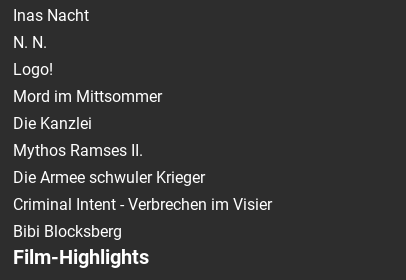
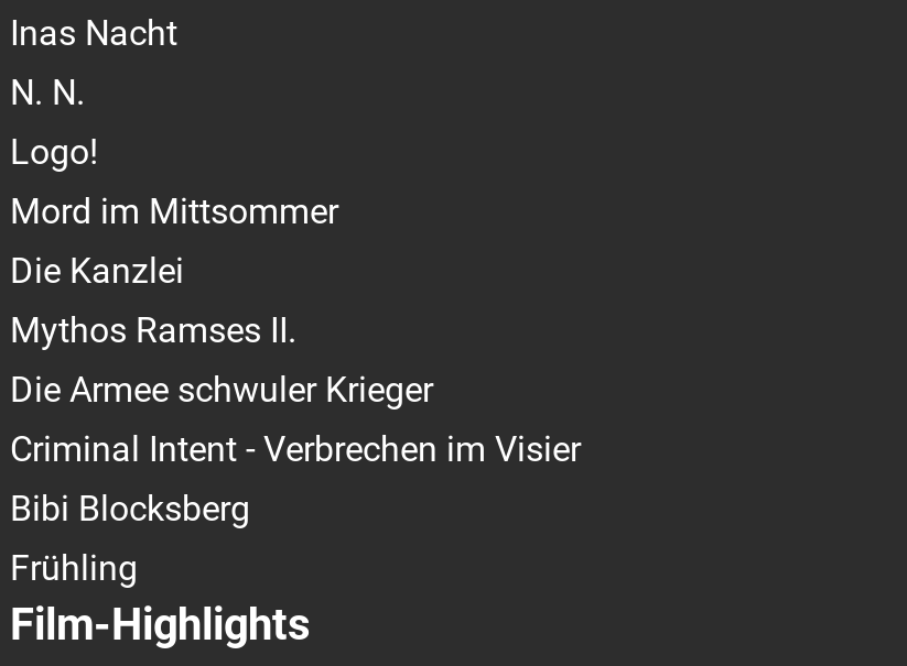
+ Frühling
